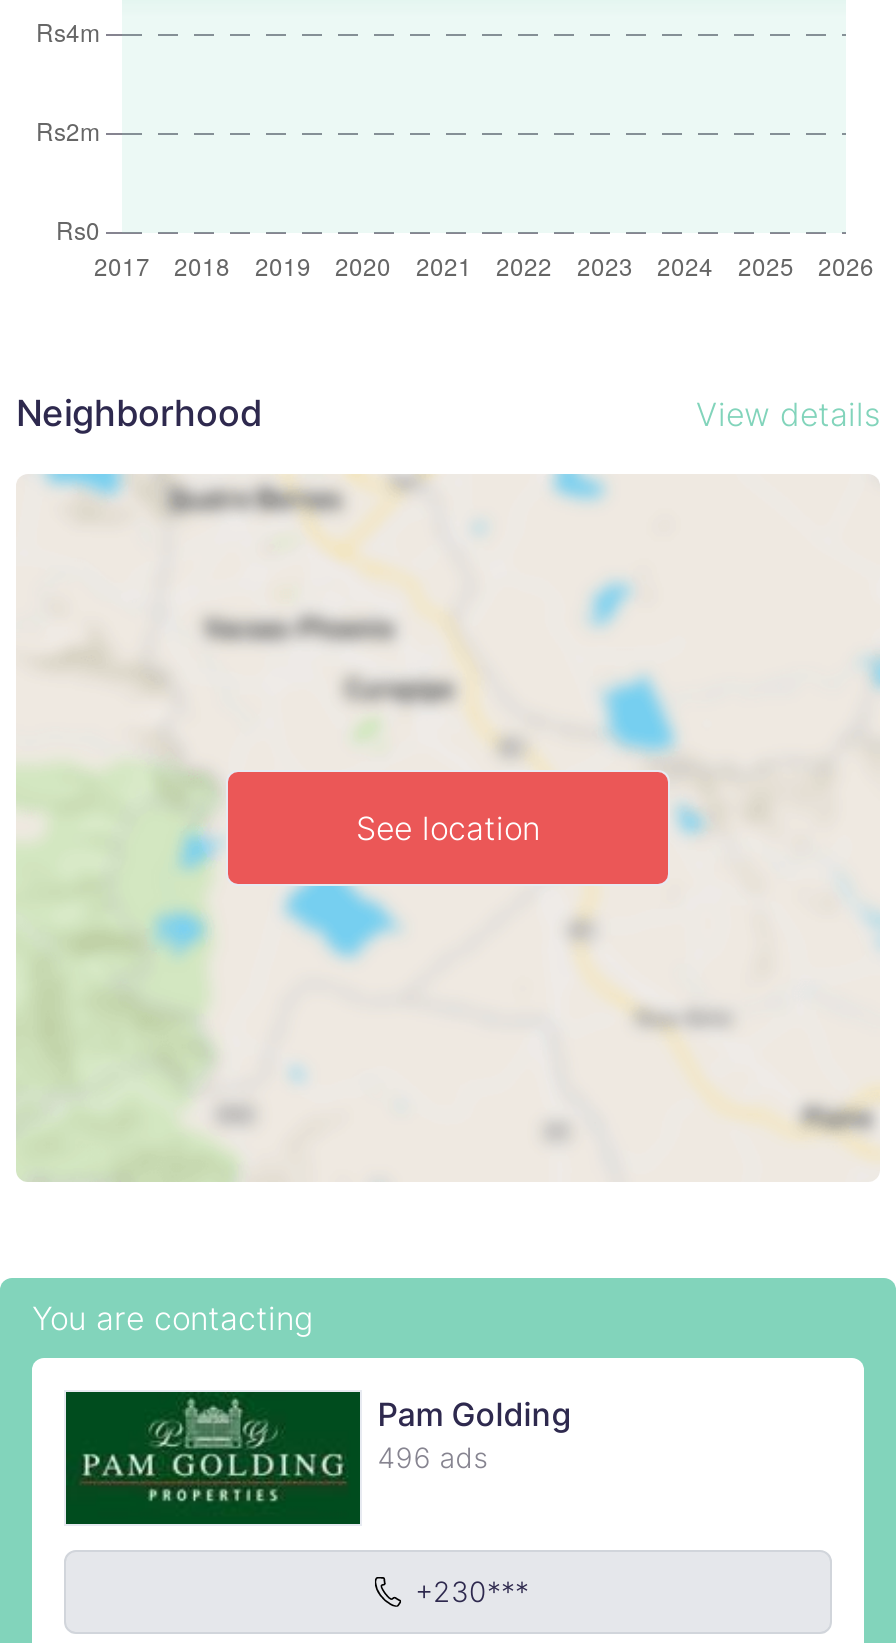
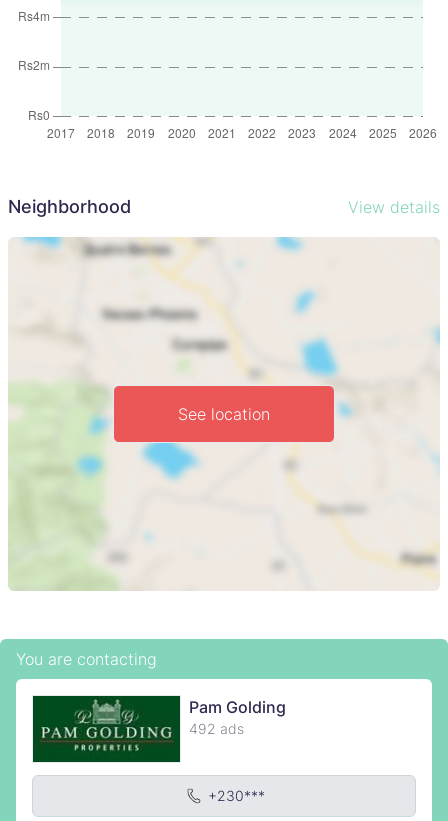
- 496 ads
+ 492 ads
